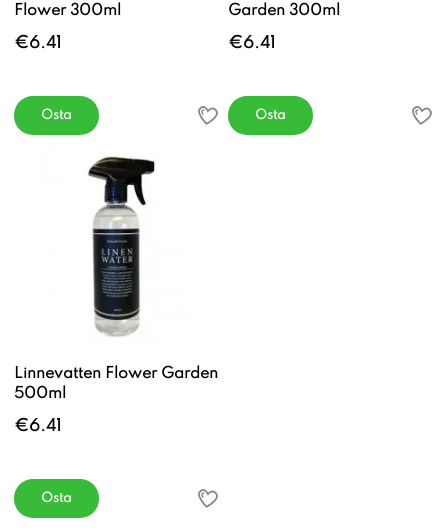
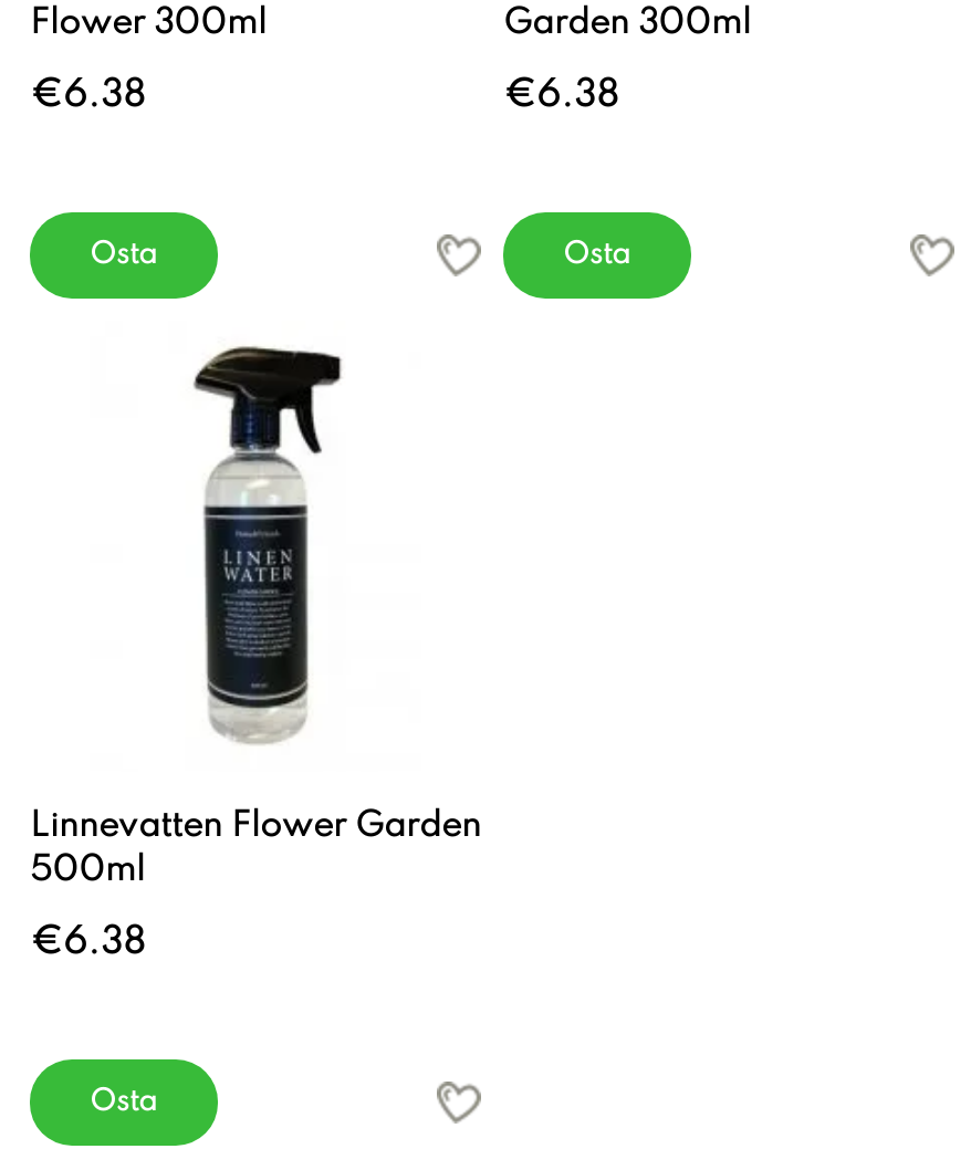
- €6.41
+ €6.38

- €6.41
+ €6.38

- €6.41
+ €6.38
